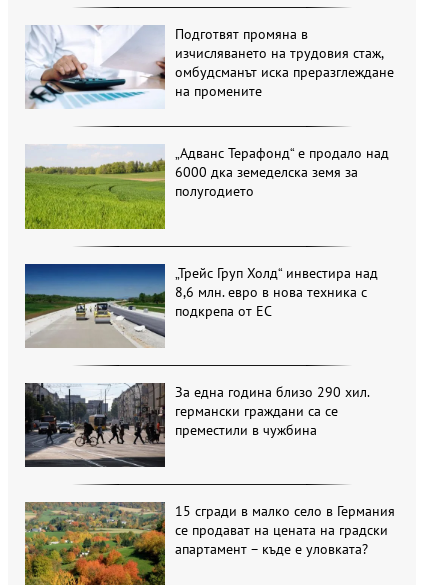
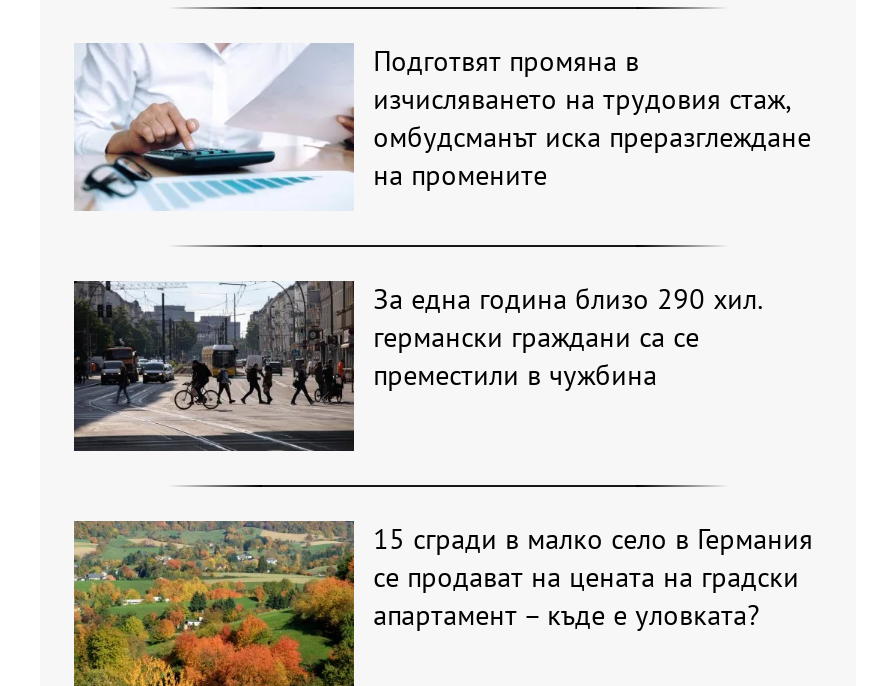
- [image]
- „Адванс Терафонд“ е продало над
- 6000 дка земеделска земя за
- полугодието

- [image]
- „Трейс Груп Холд“ инвестира над
- 8,6 млн. евро в нова техника с
- подкрепа от ЕС
